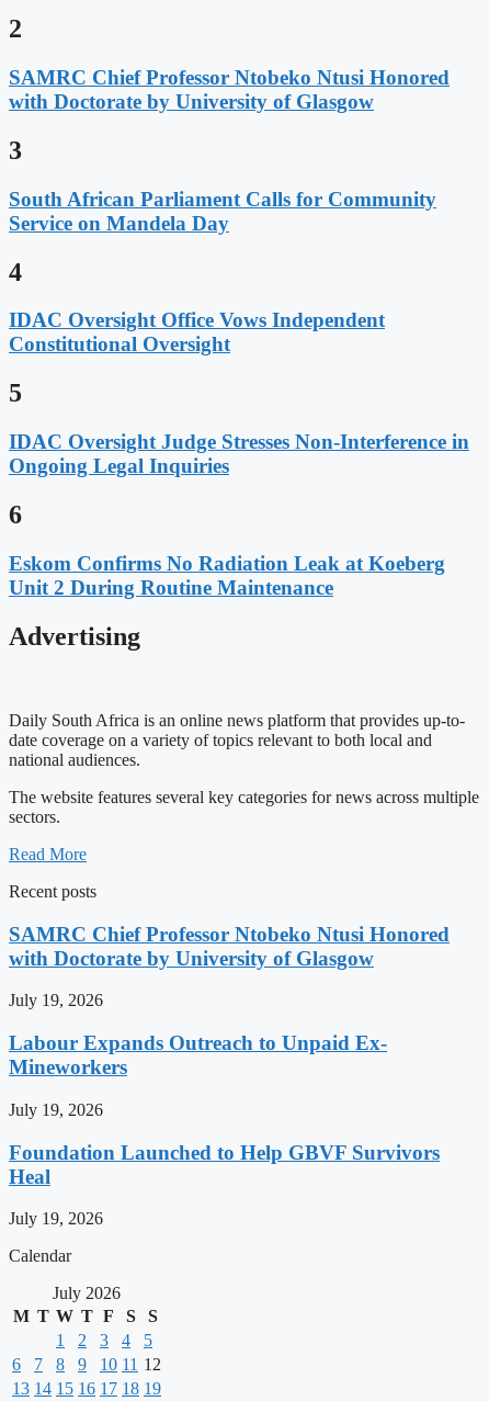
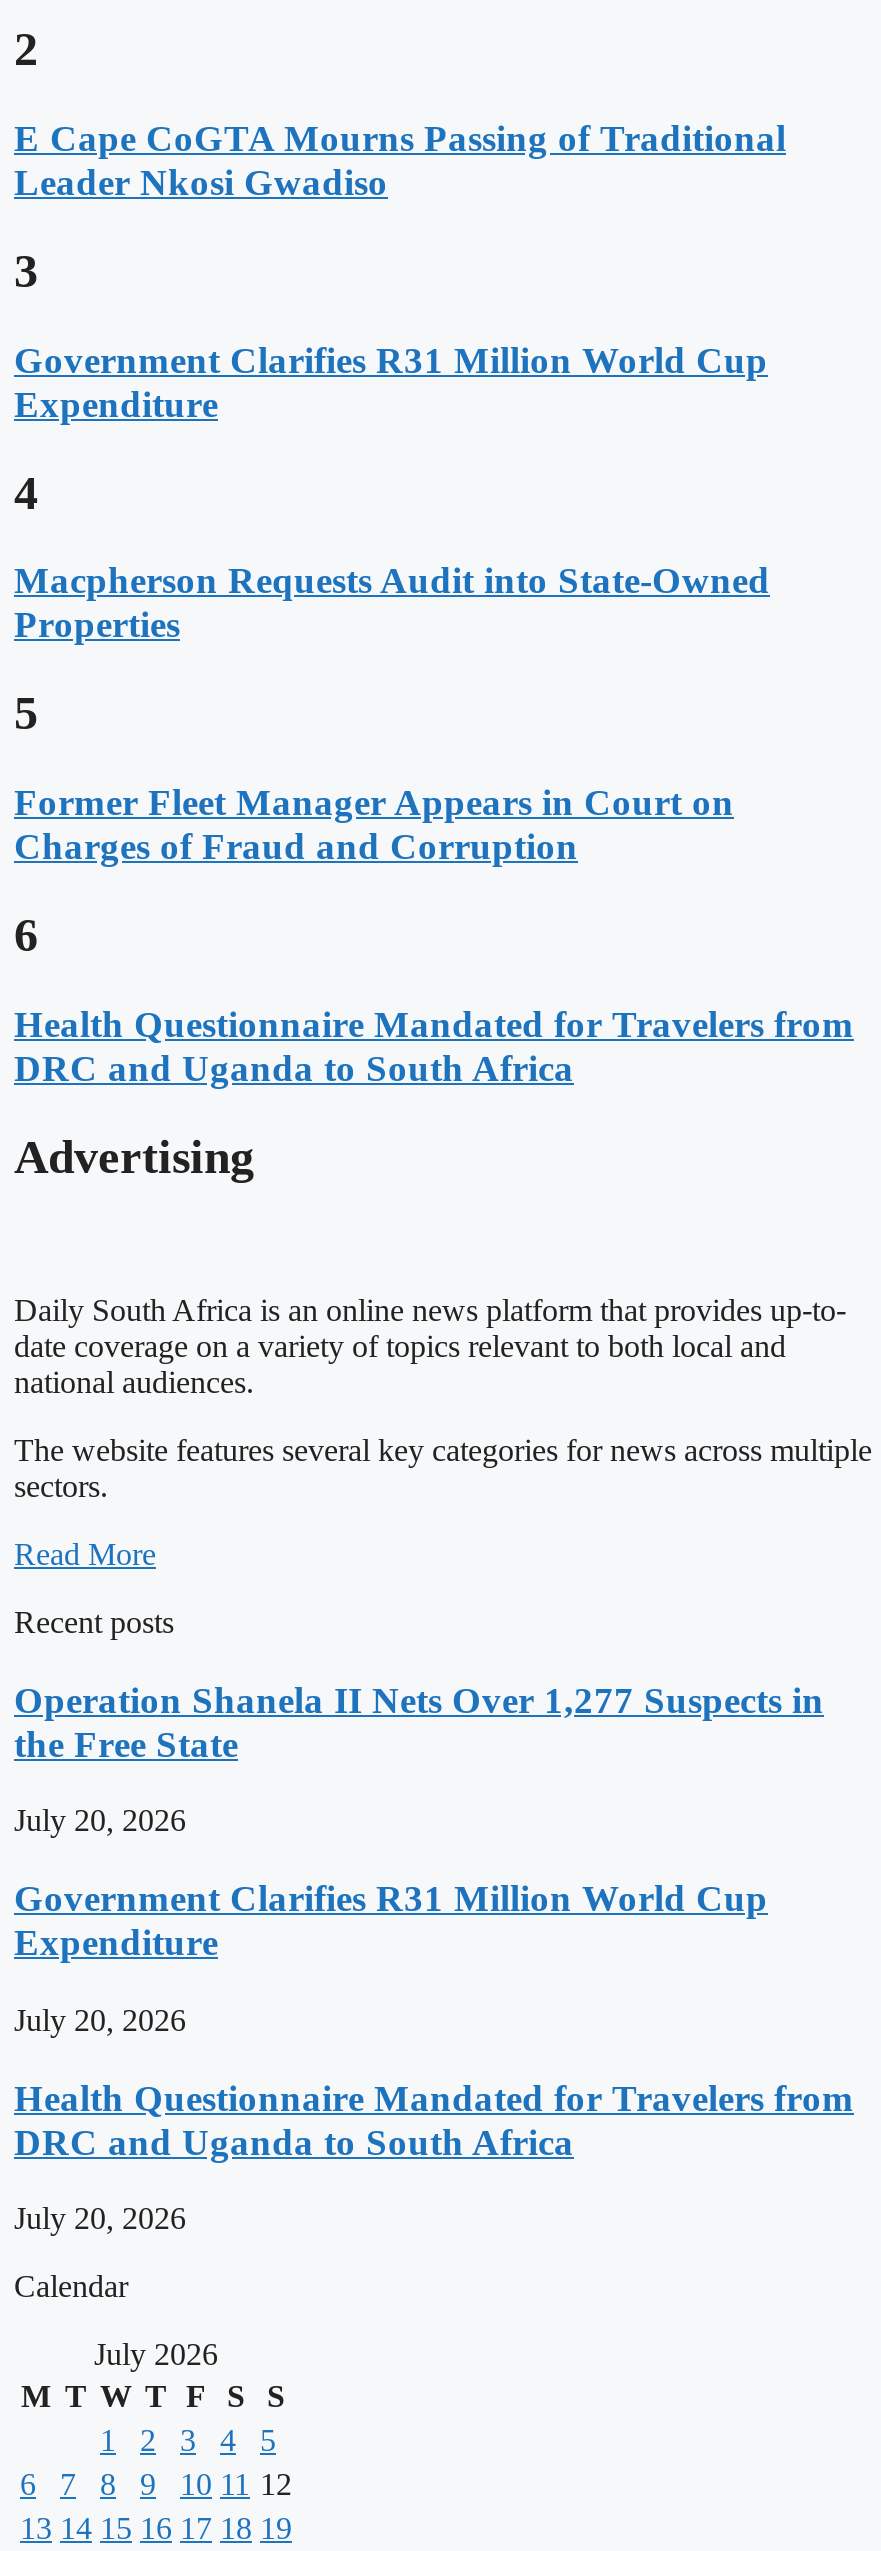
- SAMRC Chief Professor Ntobeko Ntusi Honored
- with Doctorate by University of Glasgow
+ E Cape CoGTA Mourns Passing of Traditional
+ Leader Nkosi Gwadiso

- South African Parliament Calls for Community
- Service on Mandela Day
+ Government Clarifies R31 Million World Cup
+ Expenditure

- IDAC Oversight Office Vows Independent
- Constitutional Oversight
+ Macpherson Requests Audit into State-Owned
+ Properties

- IDAC Oversight Judge Stresses Non-Interference in
- Ongoing Legal Inquiries
+ Former Fleet Manager Appears in Court on
+ Charges of Fraud and Corruption

- Eskom Confirms No Radiation Leak at Koeberg
- Unit 2 During Routine Maintenance
+ Health Questionnaire Mandated for Travelers from
+ DRC and Uganda to South Africa

- SAMRC Chief Professor Ntobeko Ntusi Honored
- with Doctorate by University of Glasgow
+ Operation Shanela II Nets Over 1,277 Suspects in
+ the Free State

- July 19, 2026
+ July 20, 2026

- Labour Expands Outreach to Unpaid Ex-
- Mineworkers
+ Government Clarifies R31 Million World Cup
+ Expenditure

- July 19, 2026
+ July 20, 2026

- Foundation Launched to Help GBVF Survivors
- Heal
+ Health Questionnaire Mandated for Travelers from
+ DRC and Uganda to South Africa

- July 19, 2026
+ July 20, 2026
